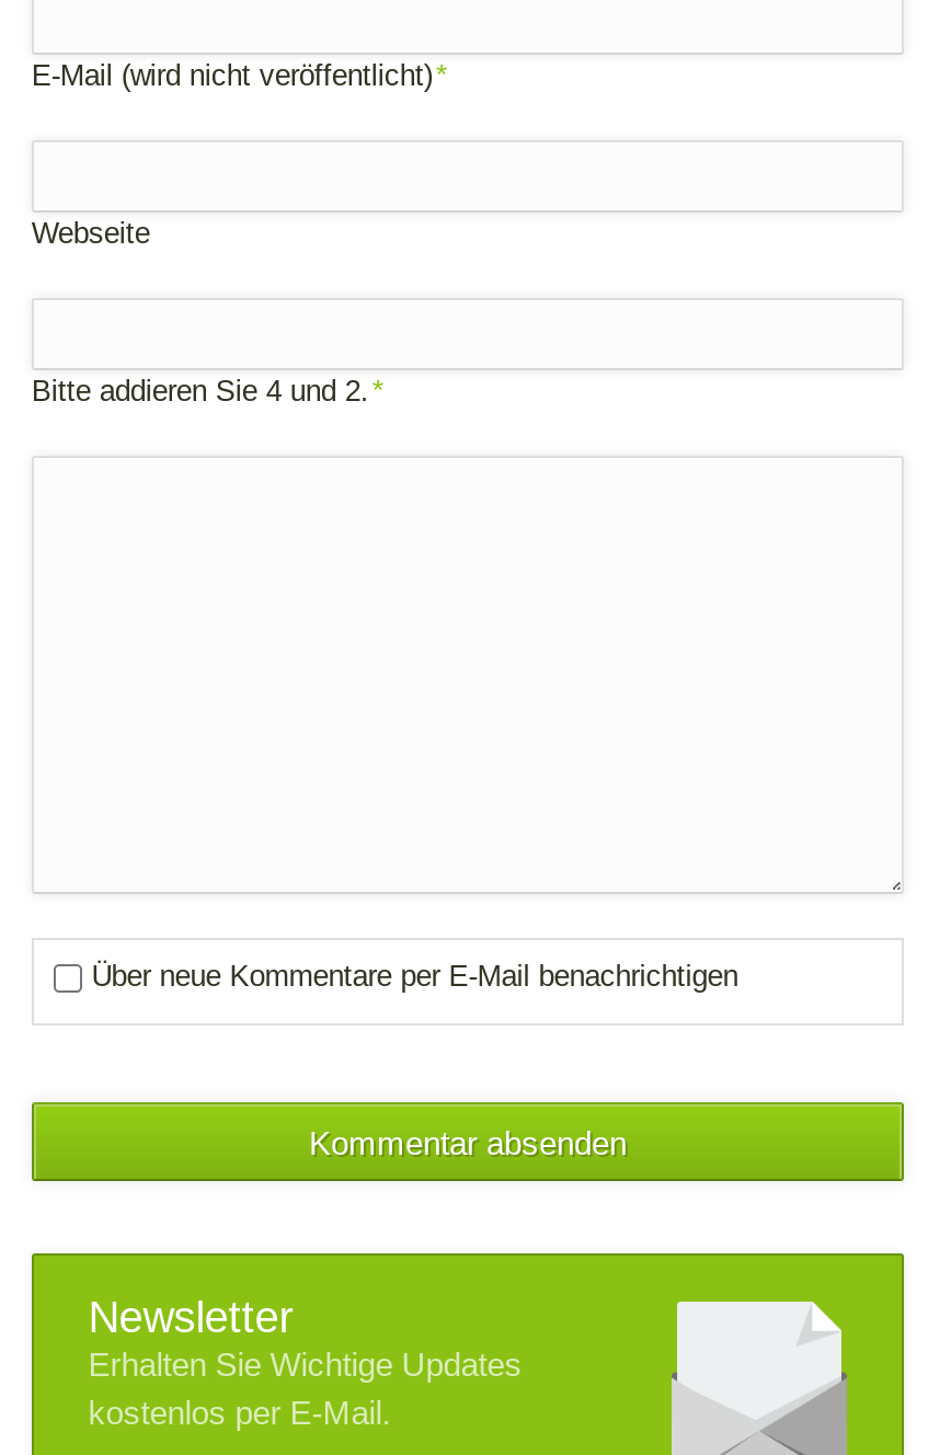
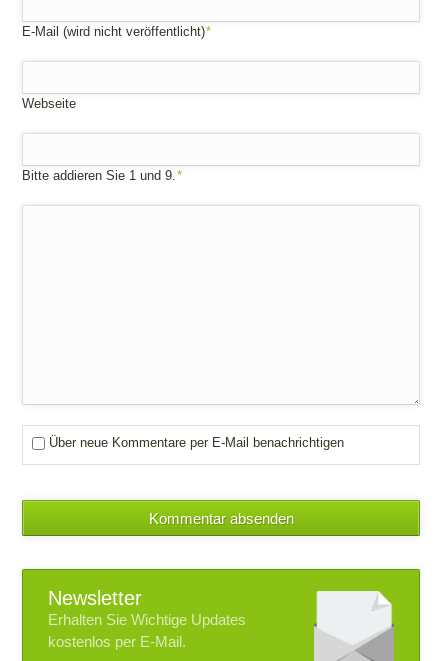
- Bitte addieren Sie 4 und 2. *
+ Bitte addieren Sie 1 und 9. *
